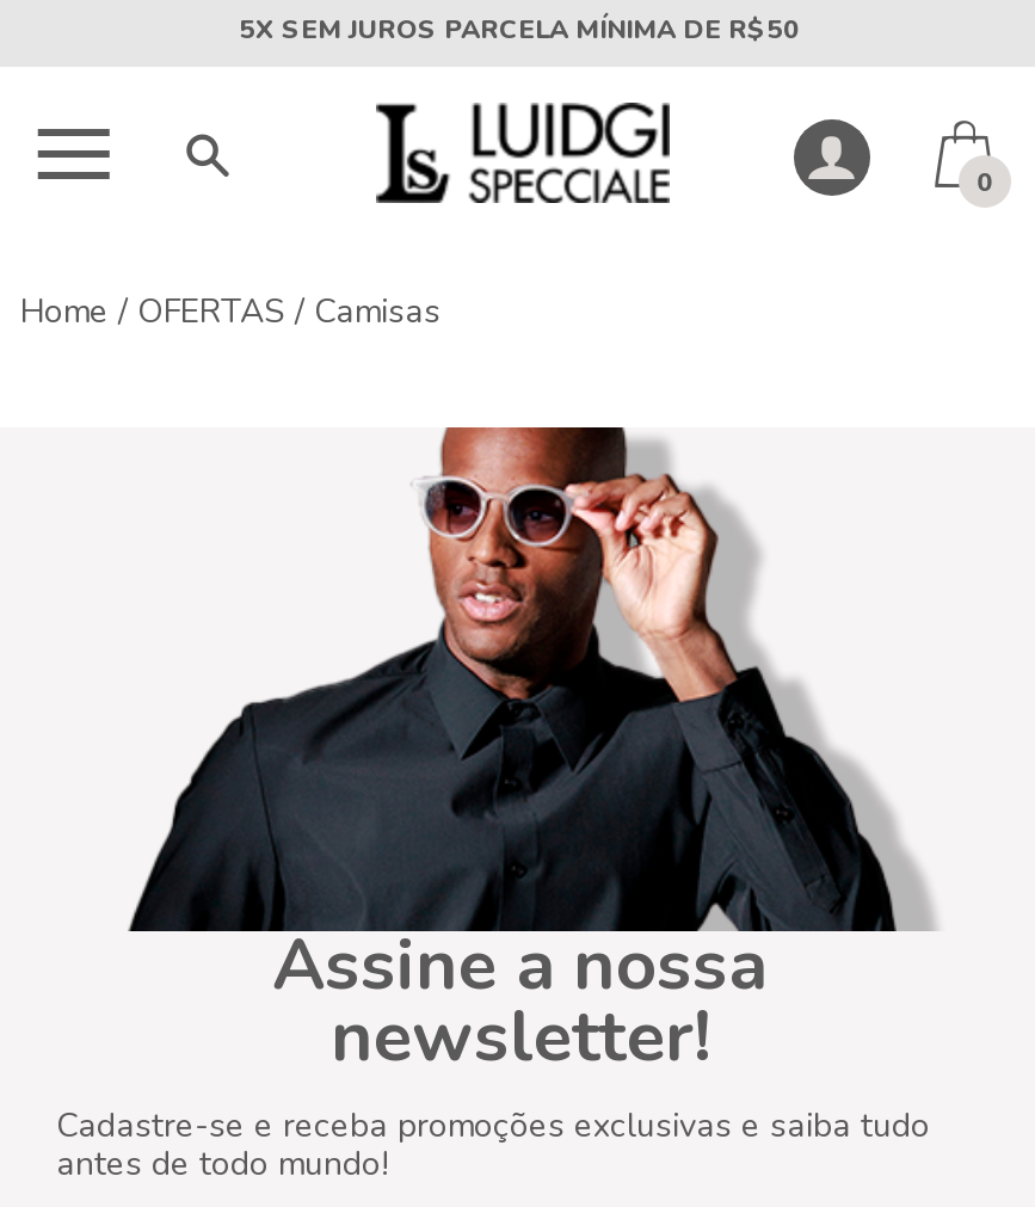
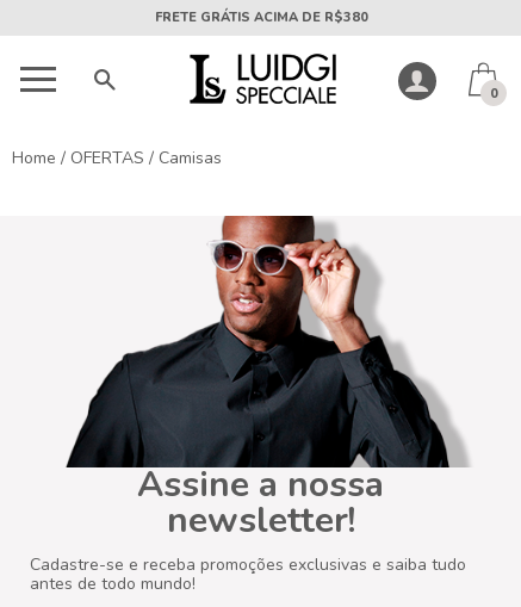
- 5X SEM JUROS PARCELA MÍNIMA DE R$50
+ FRETE GRÁTIS ACIMA DE R$380
